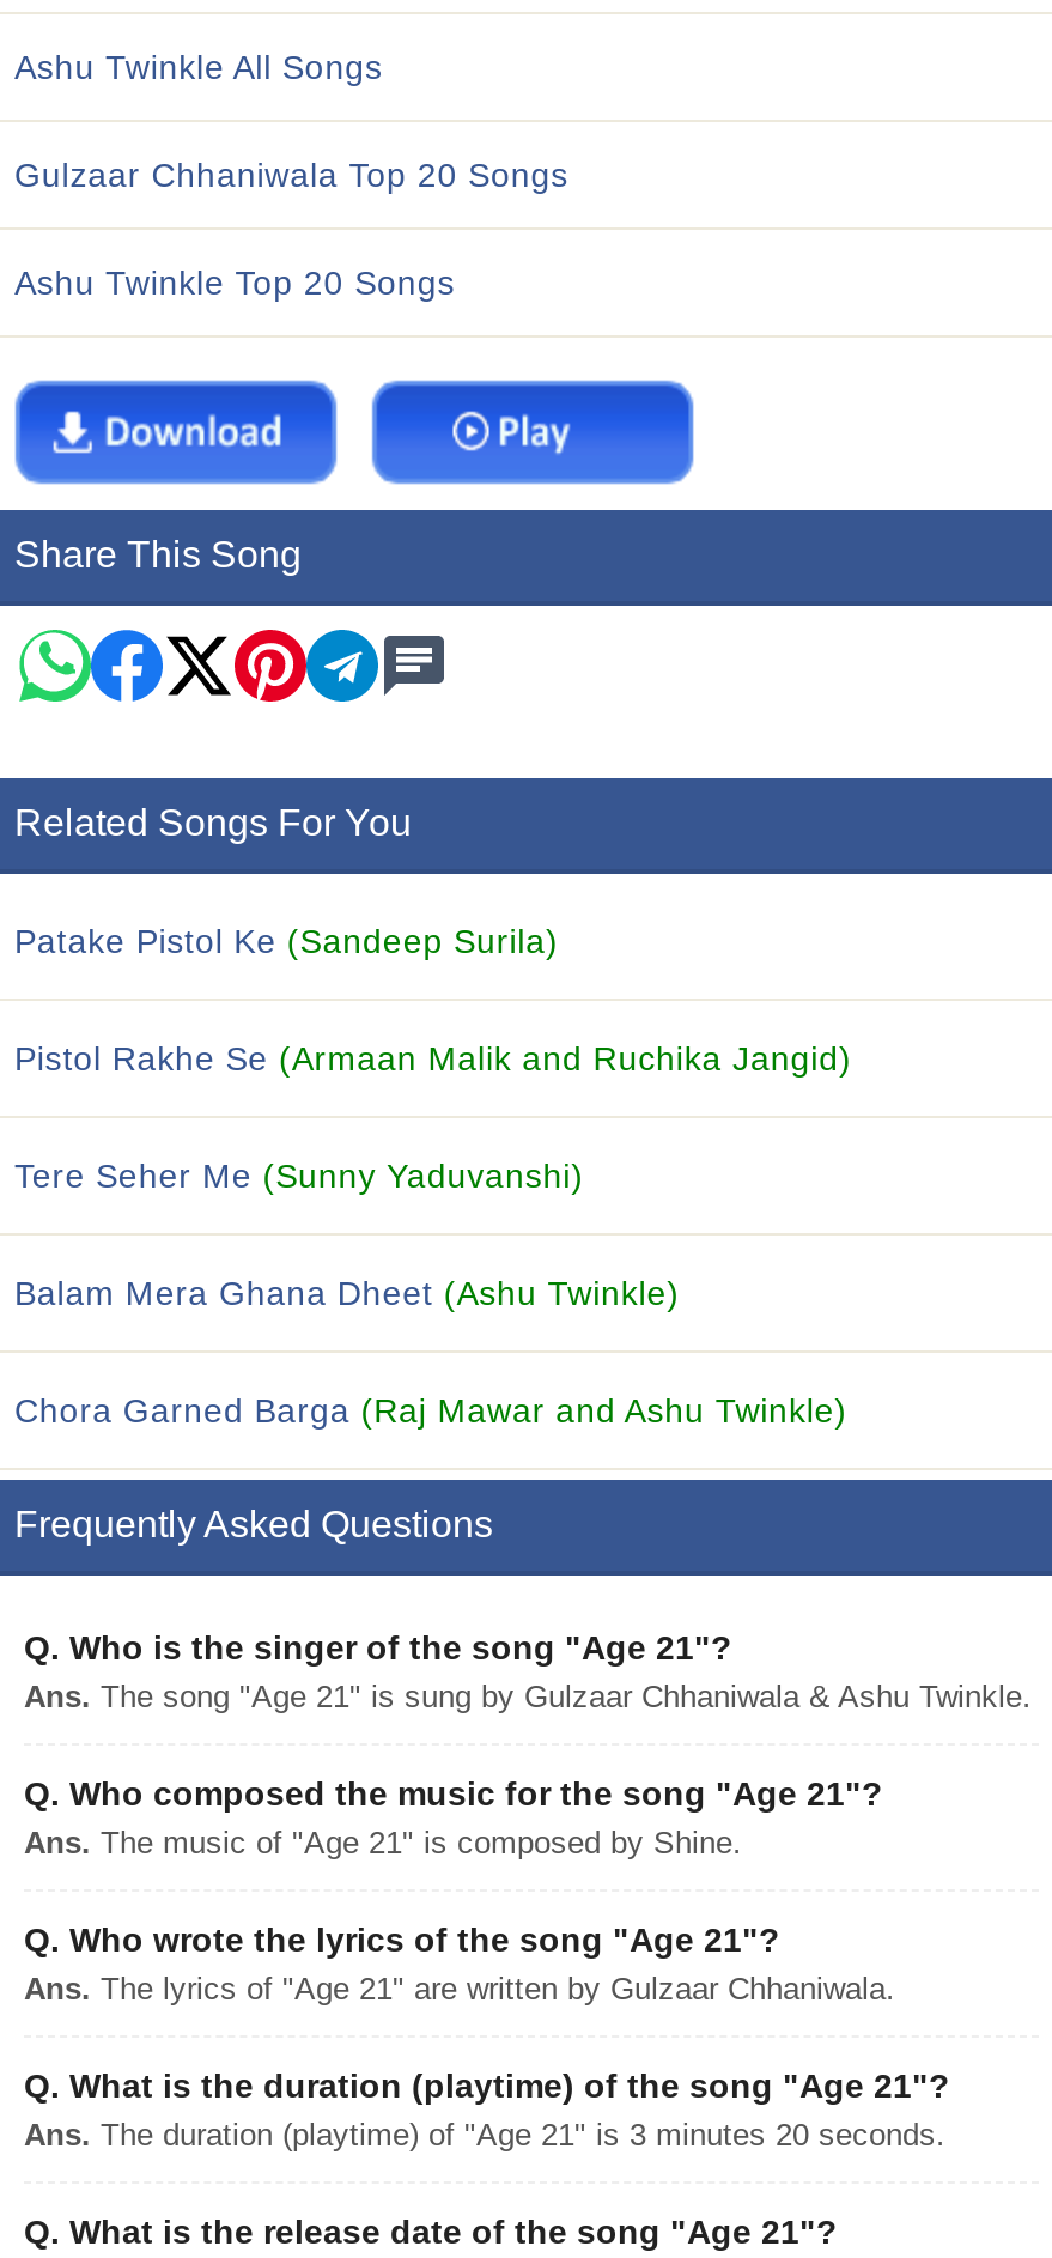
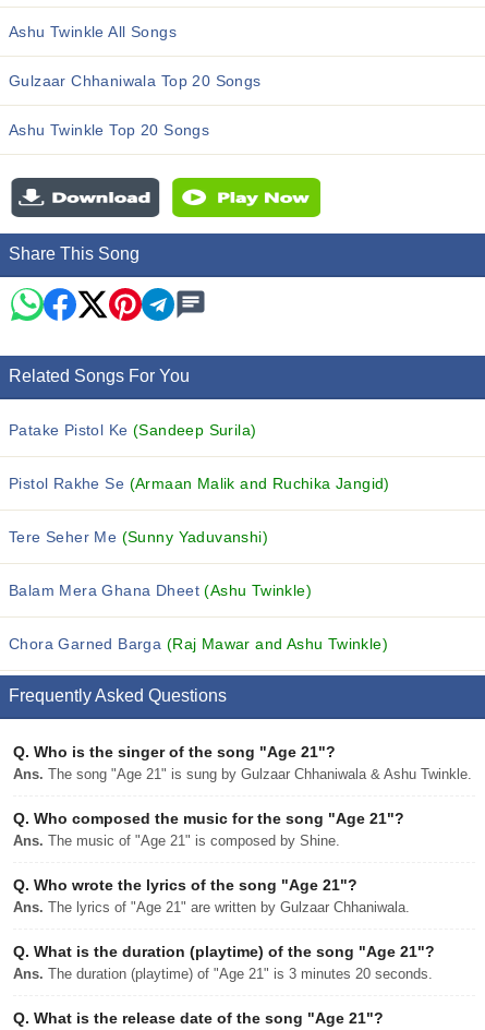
- [image]
+ [image]

- [image]
+ [image]
